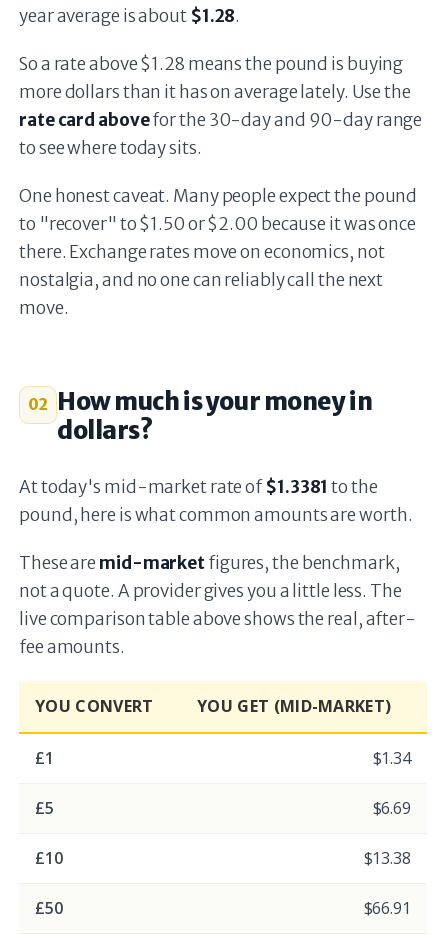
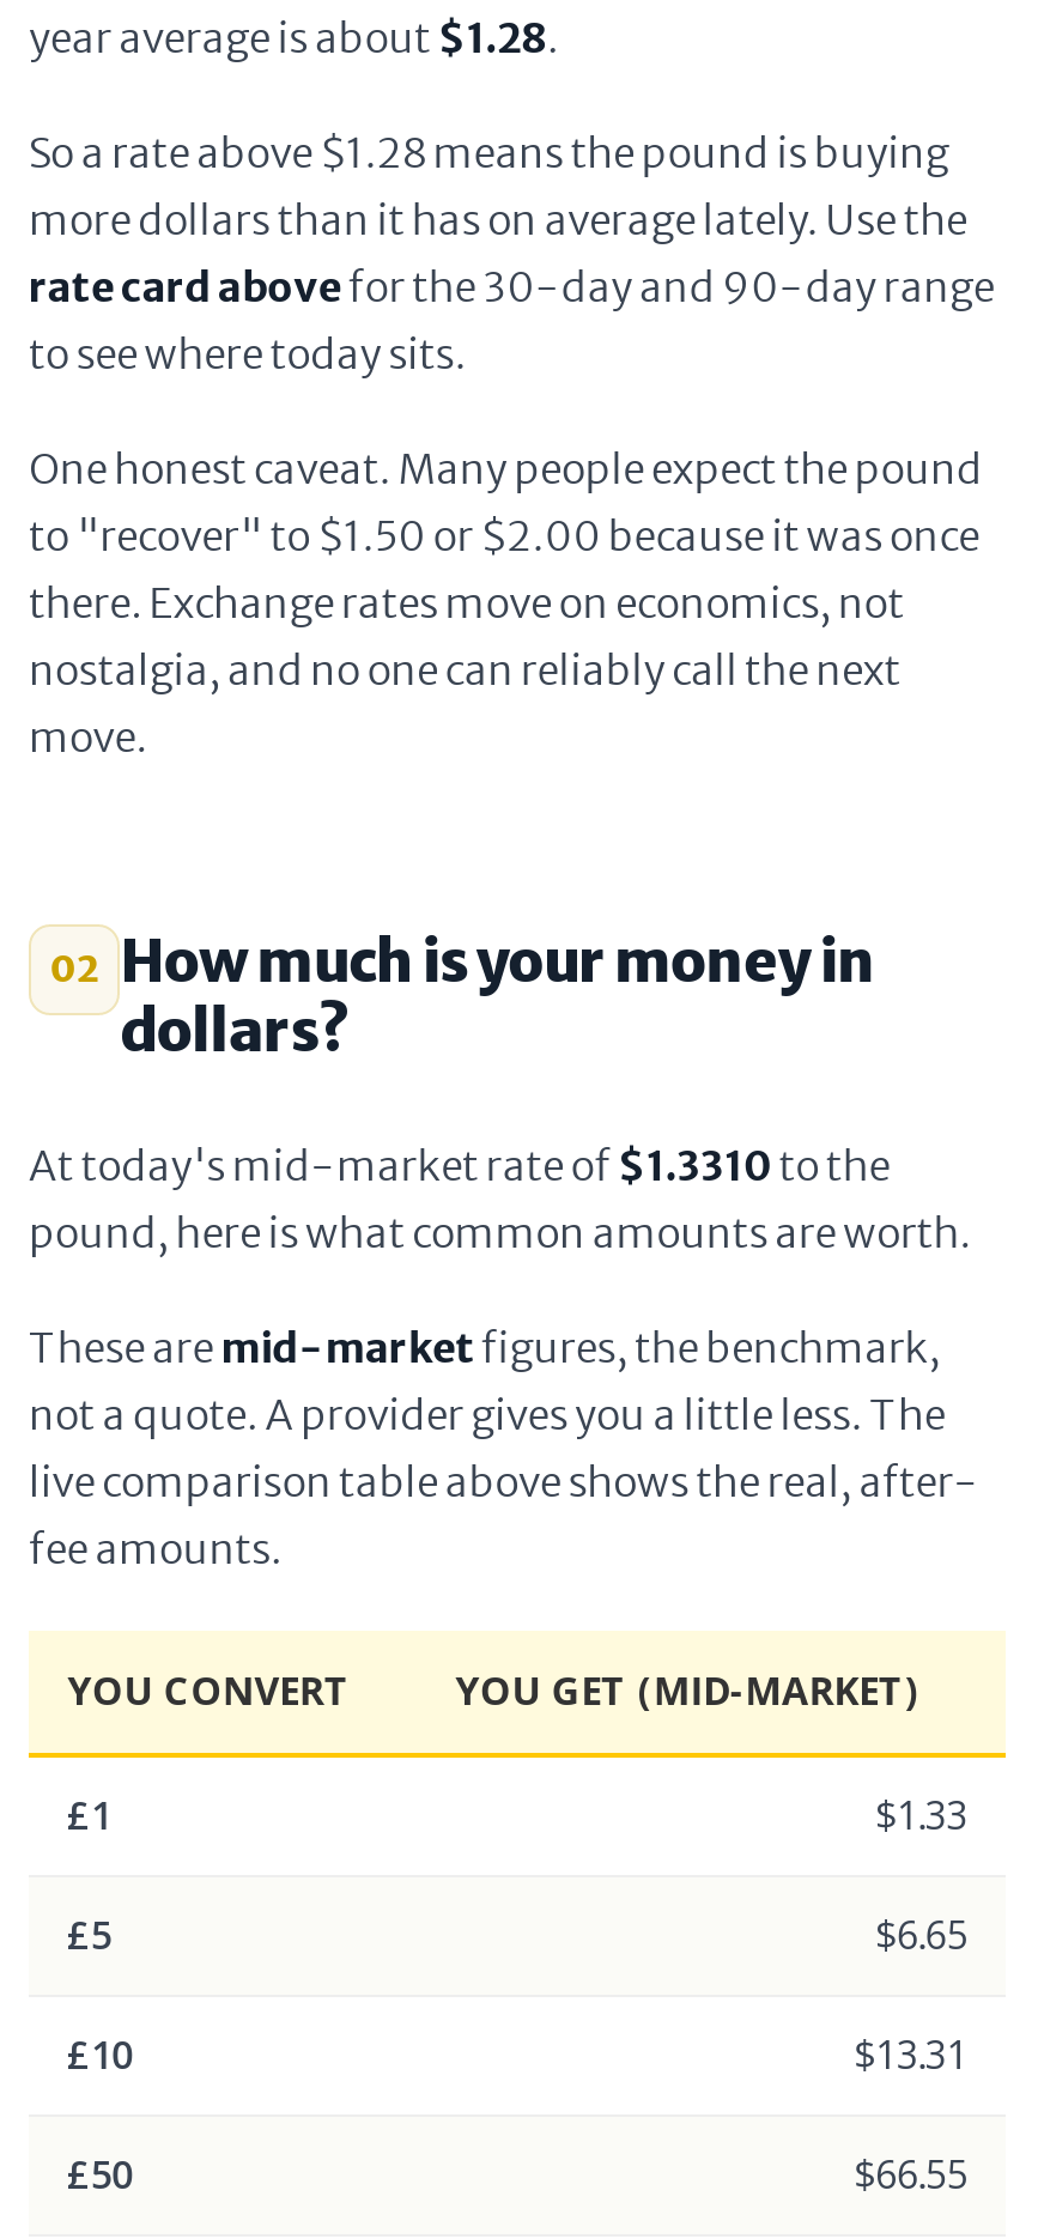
- At today's mid-market rate of $1.3381 to the
+ At today's mid-market rate of $1.3310 to the

- $1.34
+ $1.33

- $6.69
+ $6.65

- $13.38
+ $13.31

- $66.91
+ $66.55
